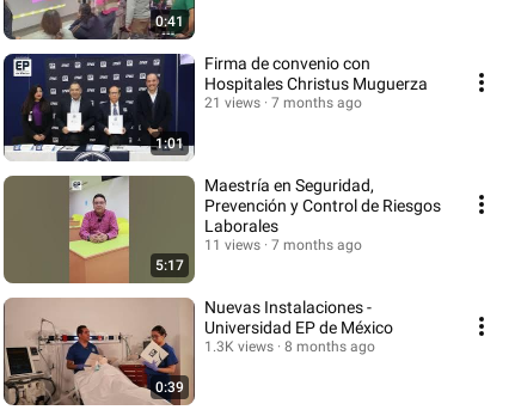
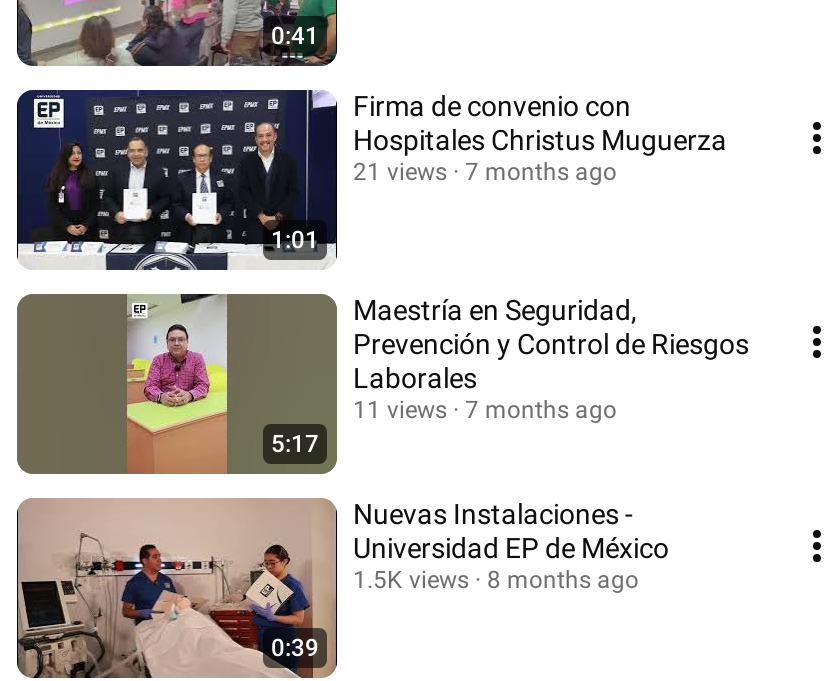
- 1.3K views 8 months ago
+ 1.5K views 8 months ago
